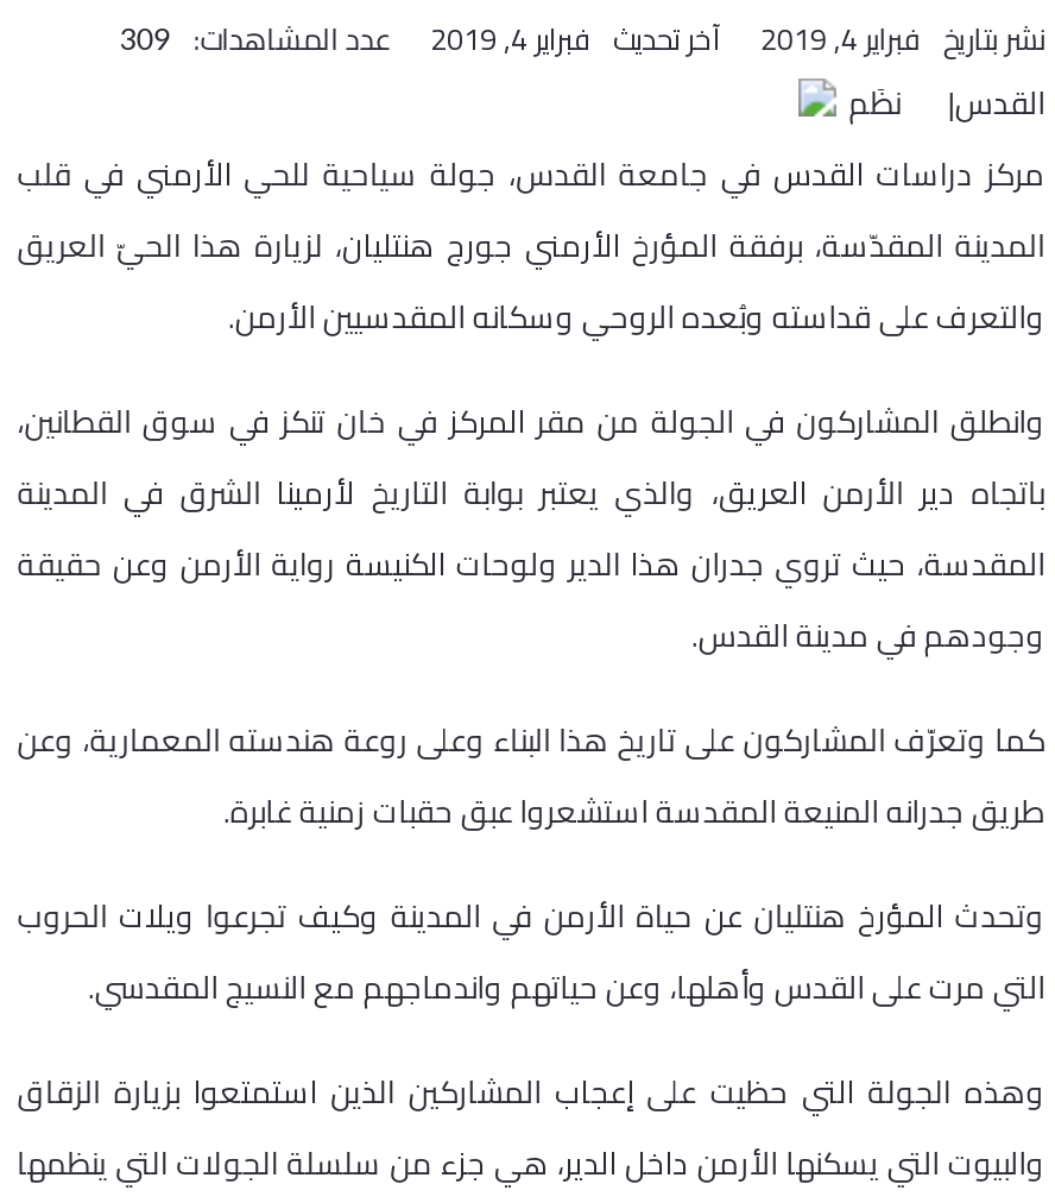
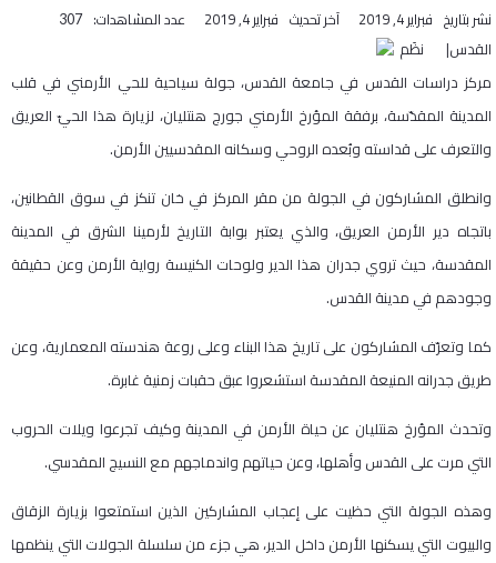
- عدد المشاهدات: 309
+ عدد المشاهدات: 307
